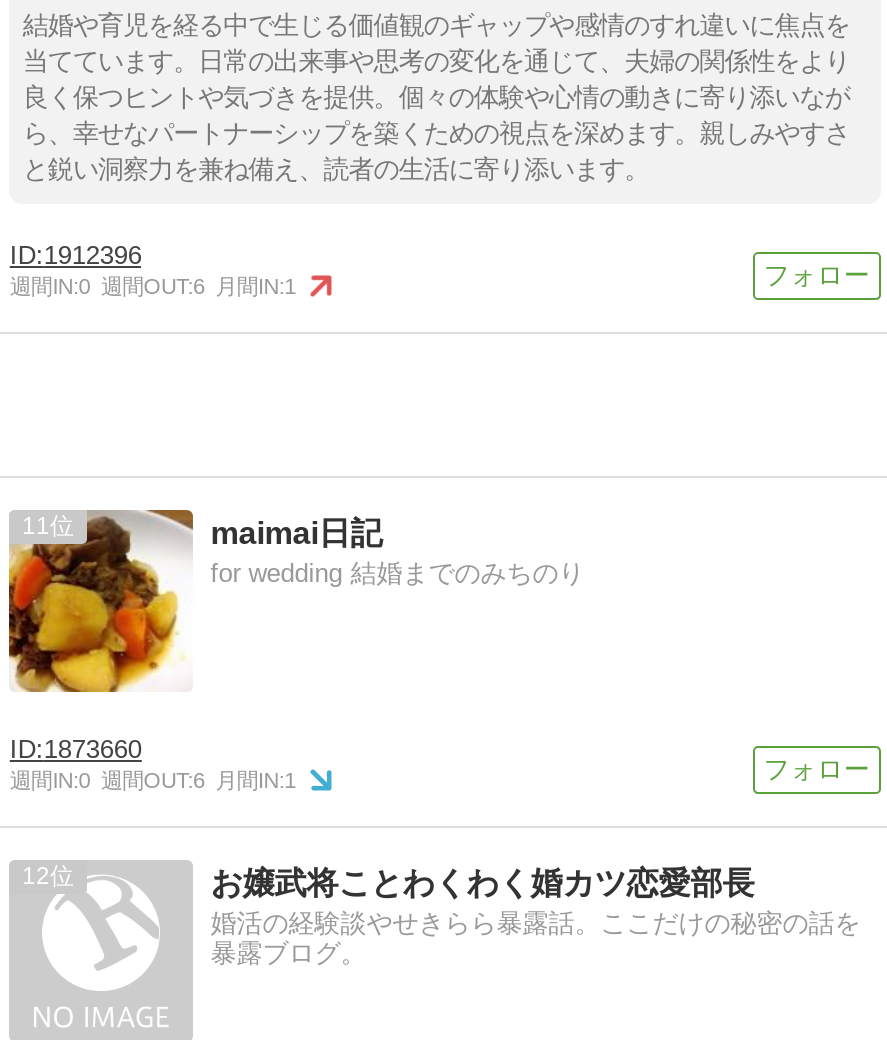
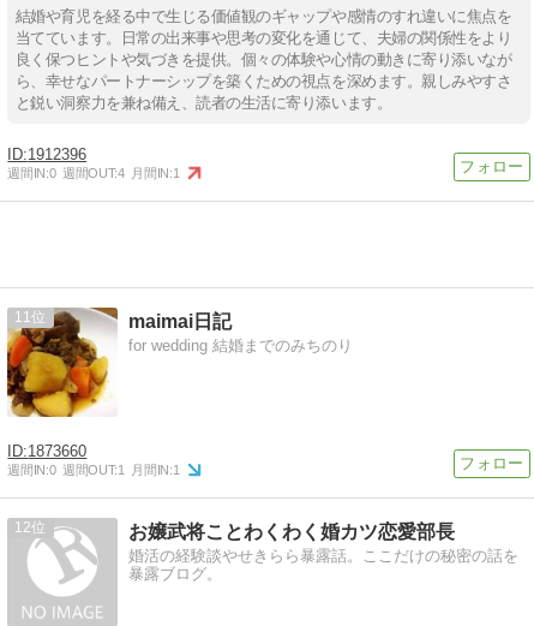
- 週間IN:0 週間OUT:6 月間IN:1
+ 週間IN:0 週間OUT:4 月間IN:1

- 週間IN:0 週間OUT:6 月間IN:1
+ 週間IN:0 週間OUT:1 月間IN:1
